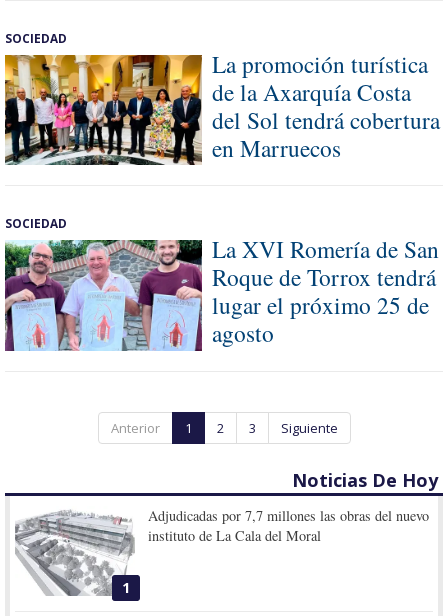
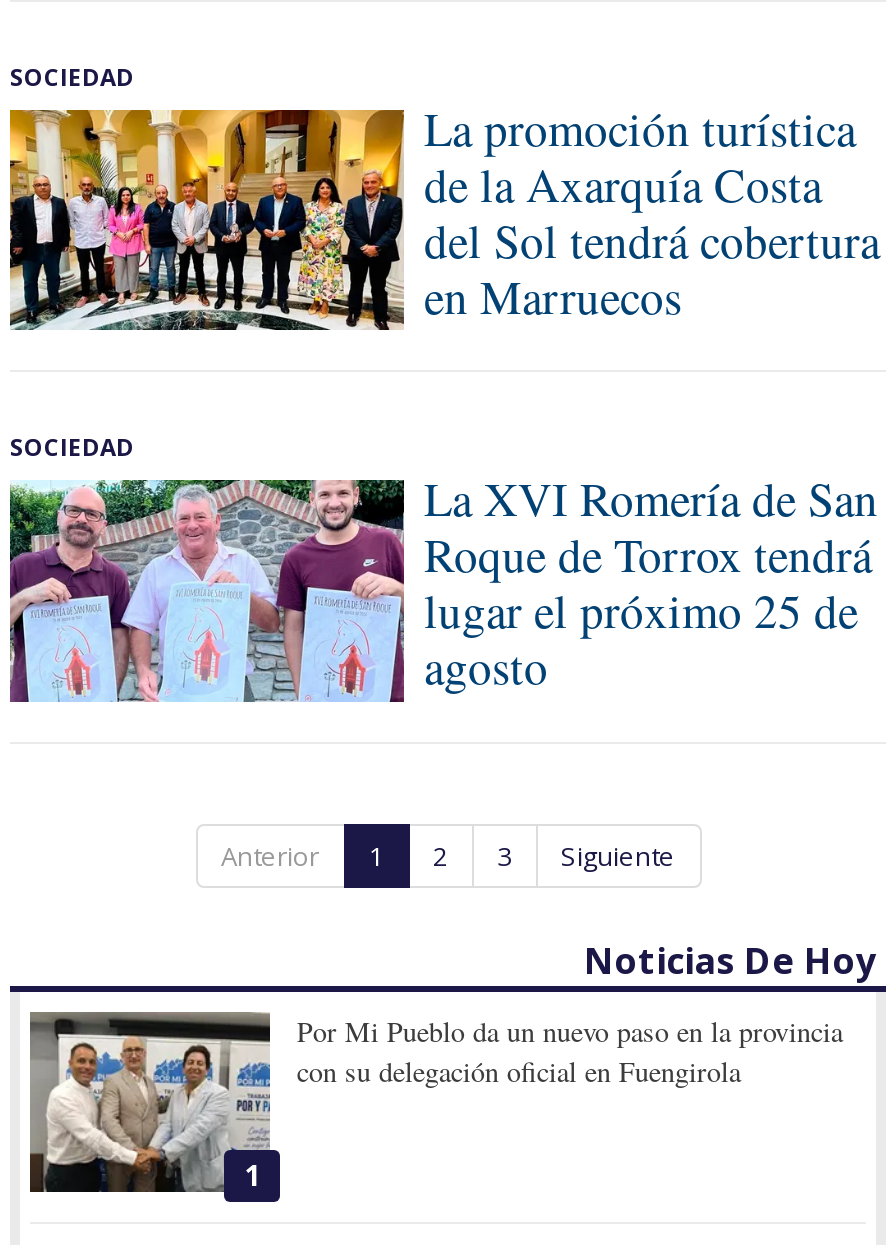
- [image]
- Adjudicadas por 7,7 millones las obras del nuevo
- instituto de La Cala del Moral
+ [image]
+ Por Mi Pueblo da un nuevo paso en la provincia
+ con su delegación oficial en Fuengirola
